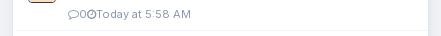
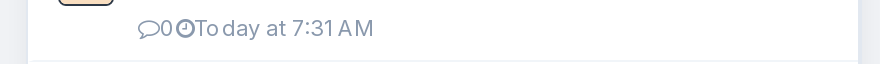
- 0 Today at 5:58 AM
+ 0 Today at 7:31 AM
